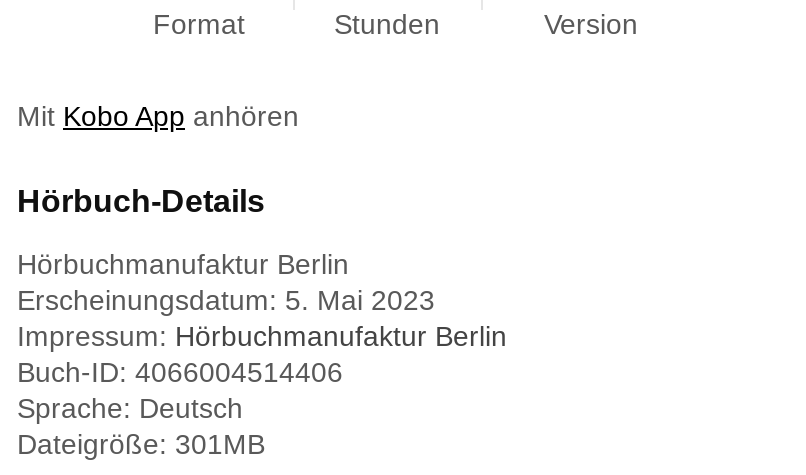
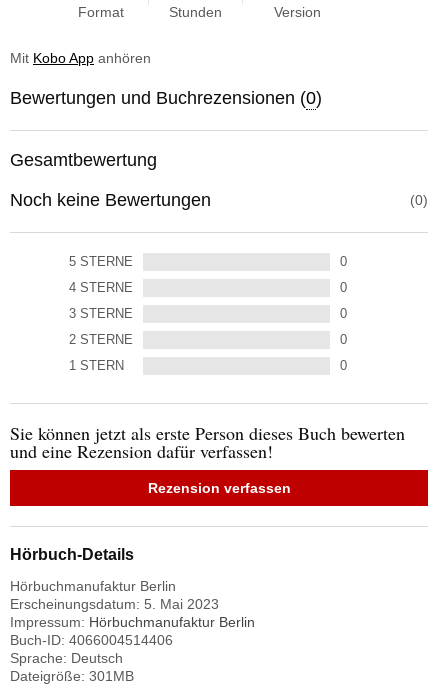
+ Bewertungen und Buchrezensionen (0)
+ Gesamtbewertung
+ Noch keine Bewertungen
+ 0

+ 5 STERNE
+ 0
+ 4 STERNE
+ 0
+ 3 STERNE
+ 0
+ 2 STERNE
+ 0
+ 1 STERN
+ 0
+ Sie können jetzt als erste Person dieses Buch bewerten
+ und eine Rezension dafür verfassen!
+ Rezension verfassen
